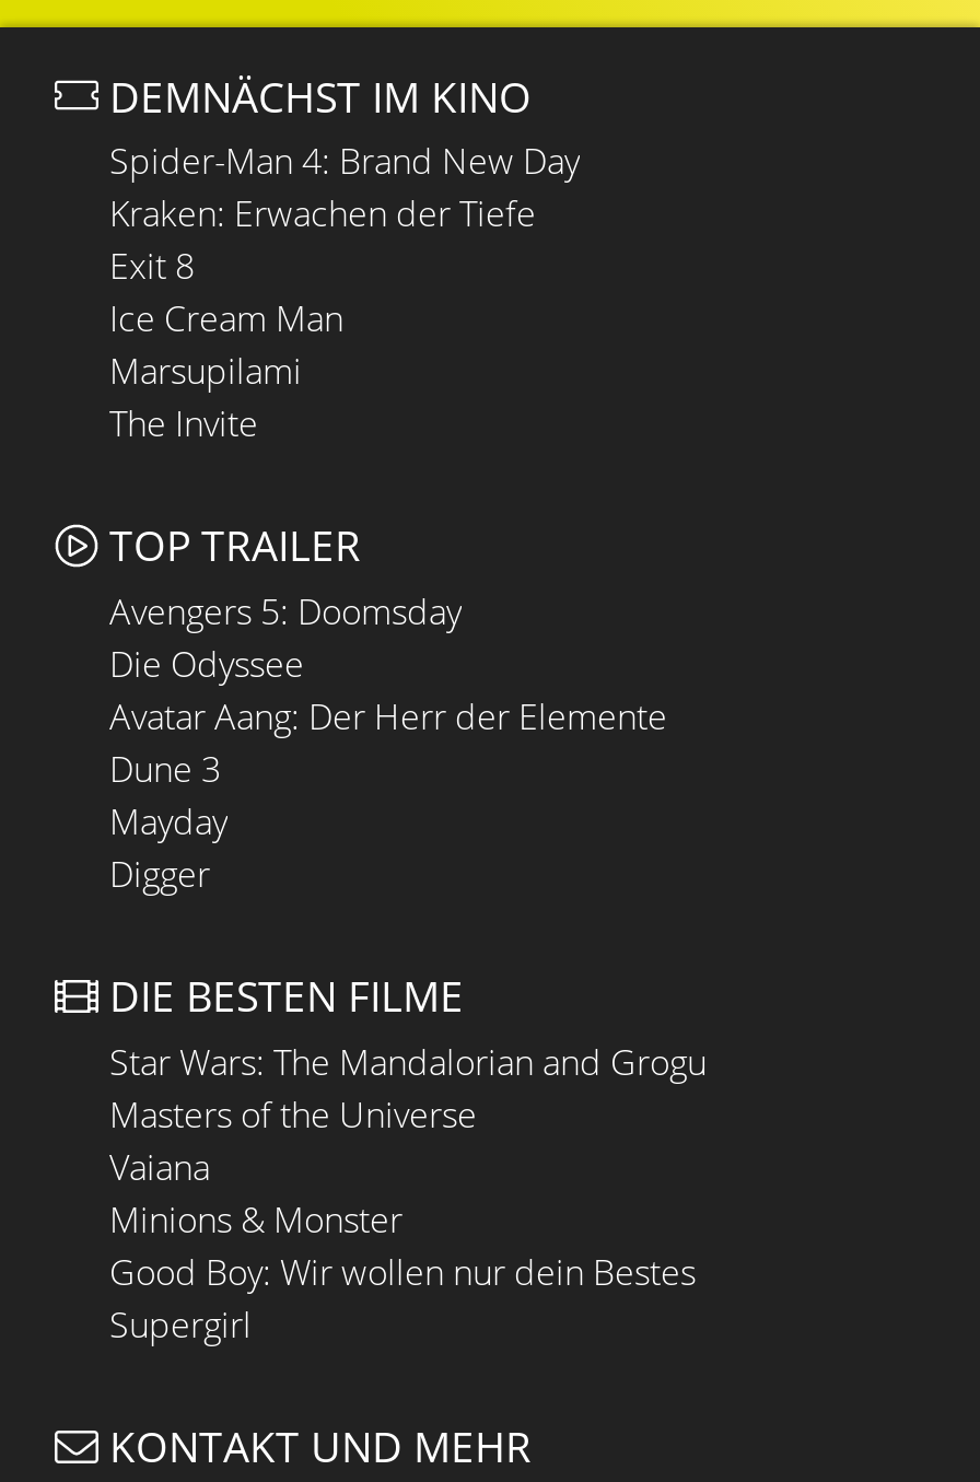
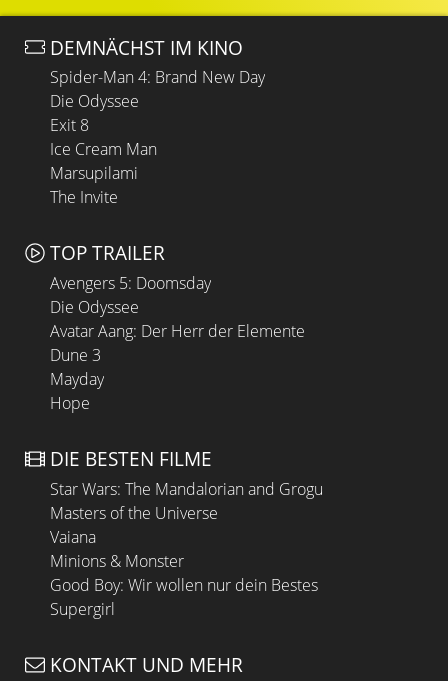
- Kraken: Erwachen der Tiefe
+ Die Odyssee

- Digger
+ Hope
